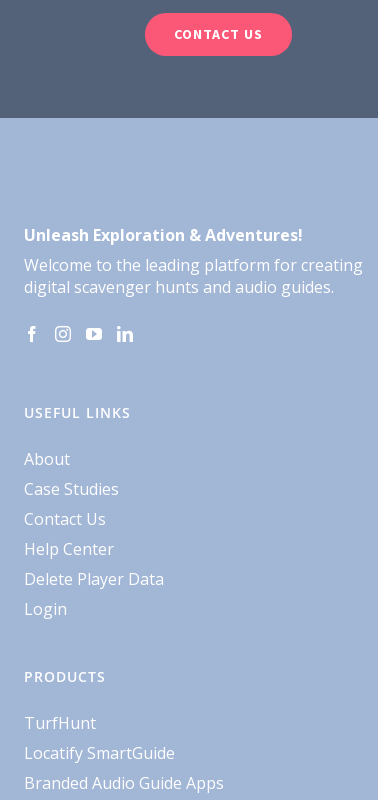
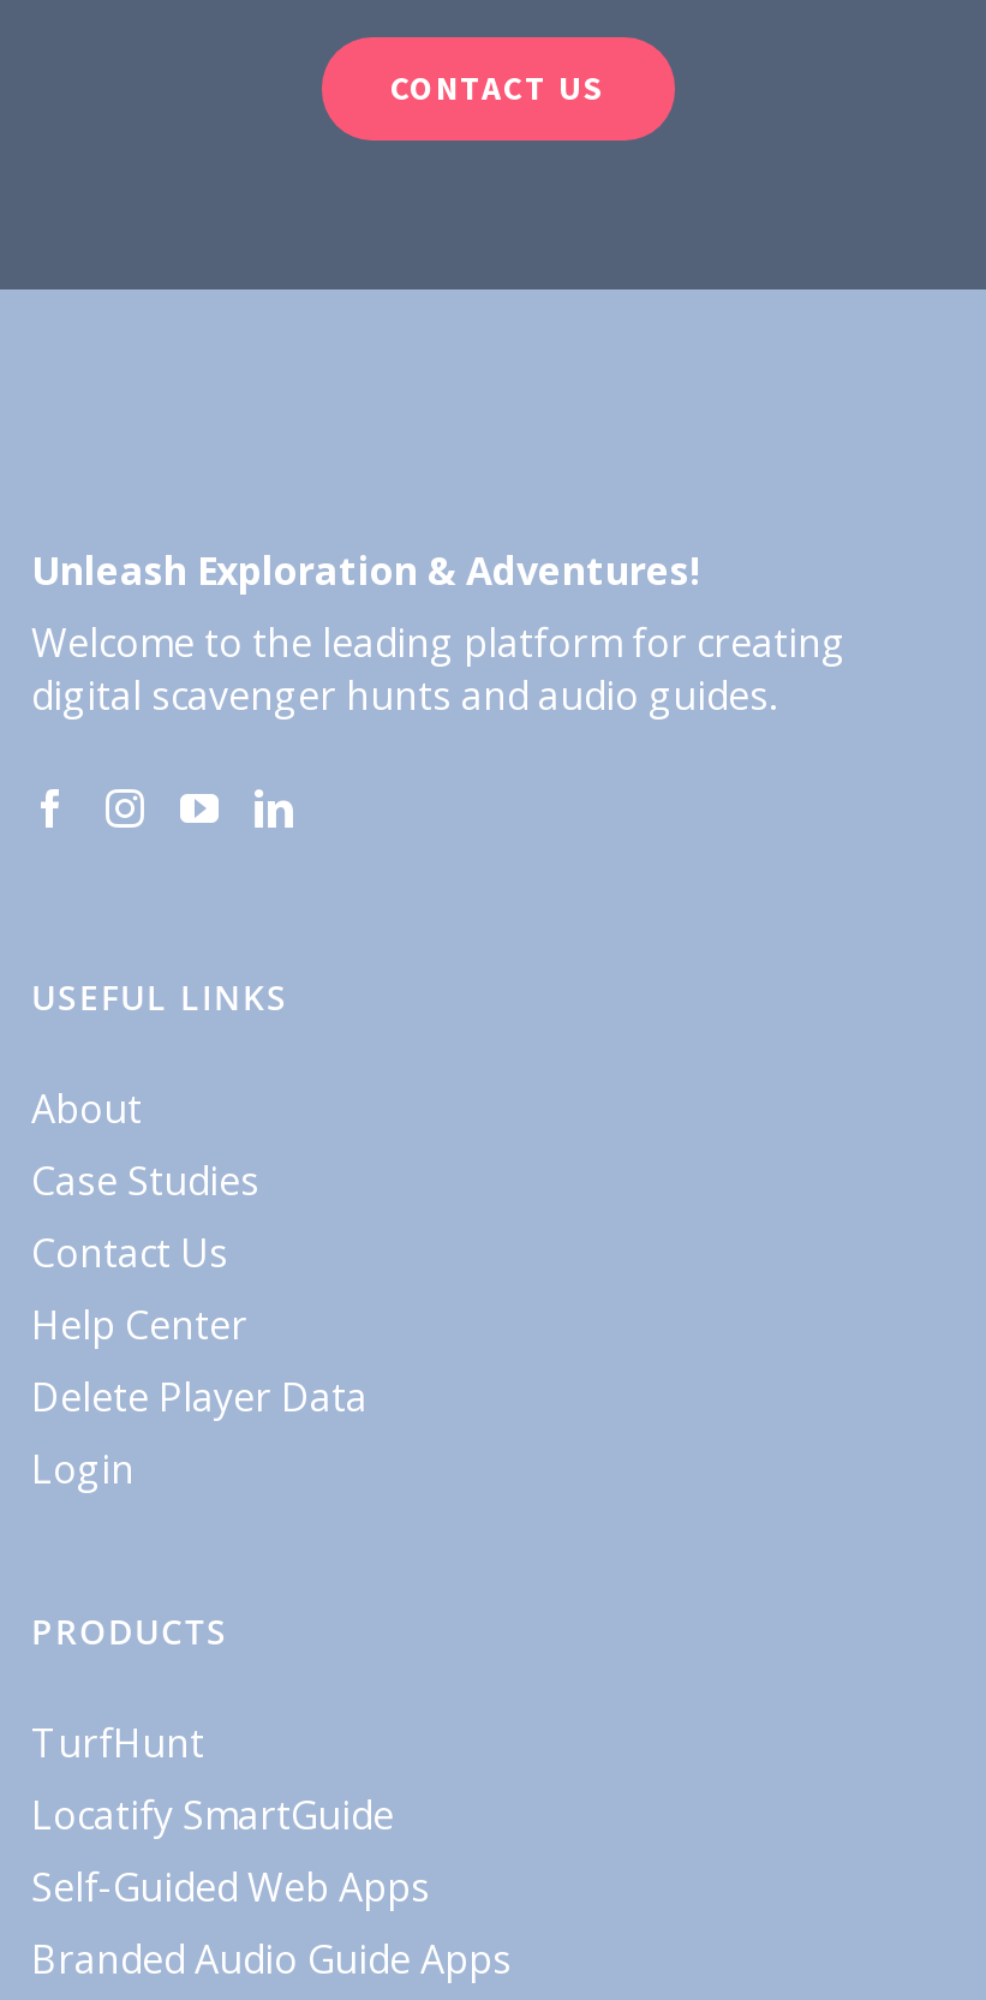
+ Self-Guided Web Apps
